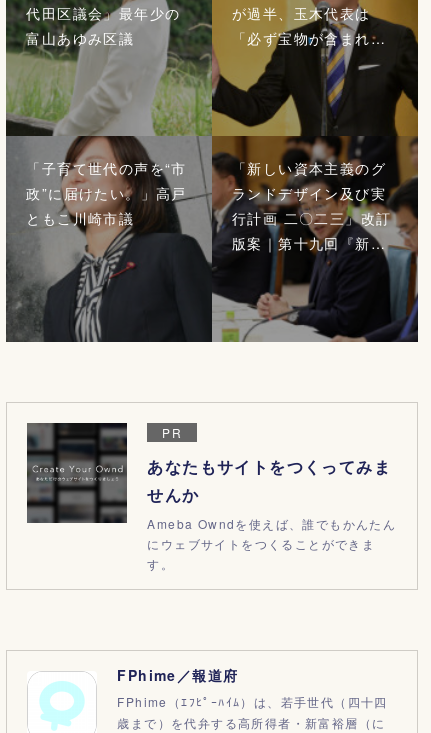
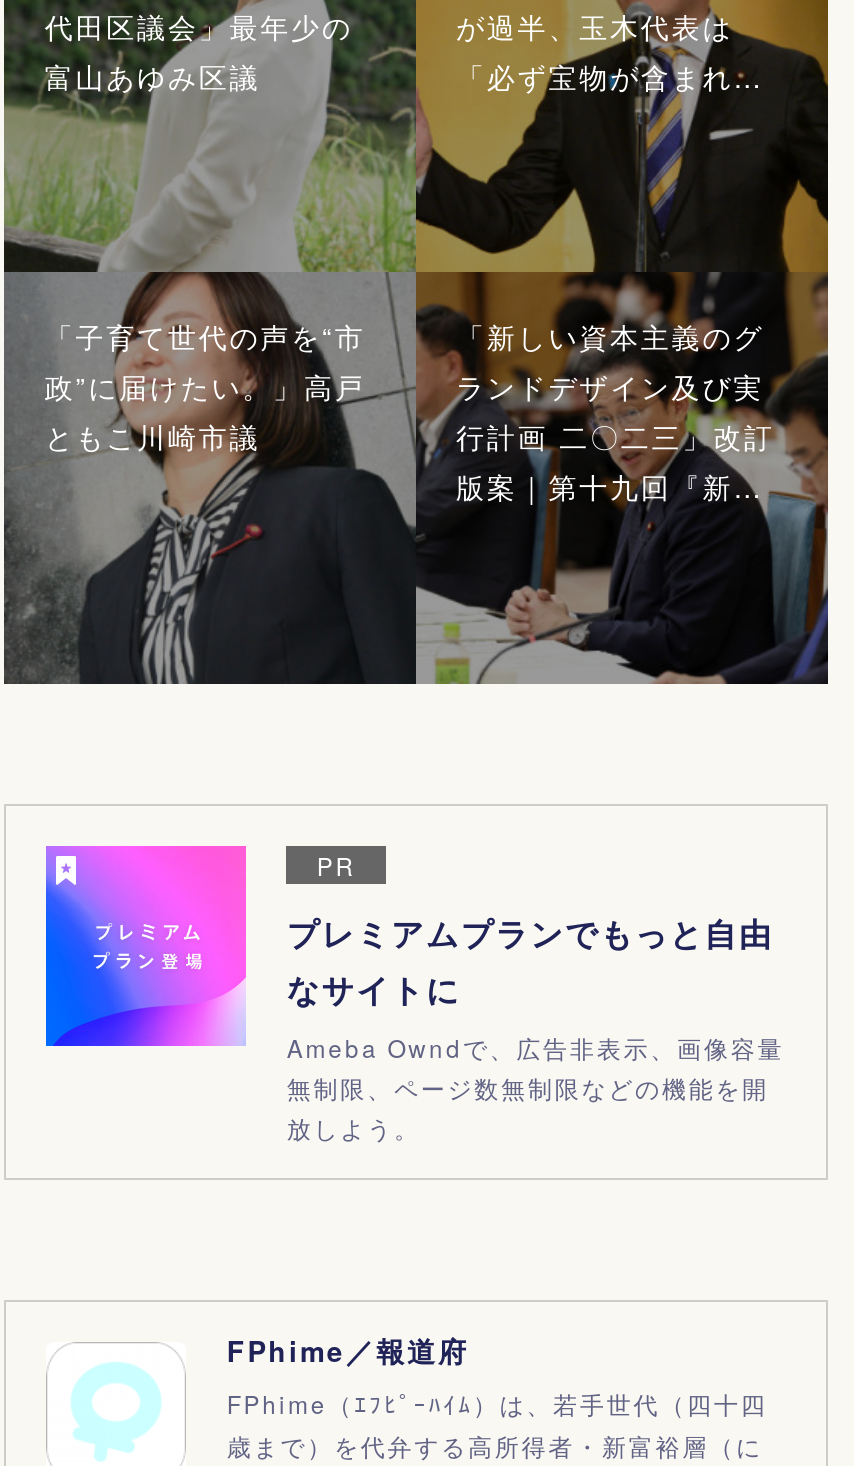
- [image]
- あなたもサイトをつくってみま
- せんか
- Ameba Owndを使えば、誰でもかんたん
- にウェブサイトをつくることができま
- す。
+ [image]
+ プレミアムプランでもっと自由
+ なサイトに
+ Ameba Owndで、広告非表示、画像容量
+ 無制限、ページ数無制限などの機能を開
+ 放しよう。
